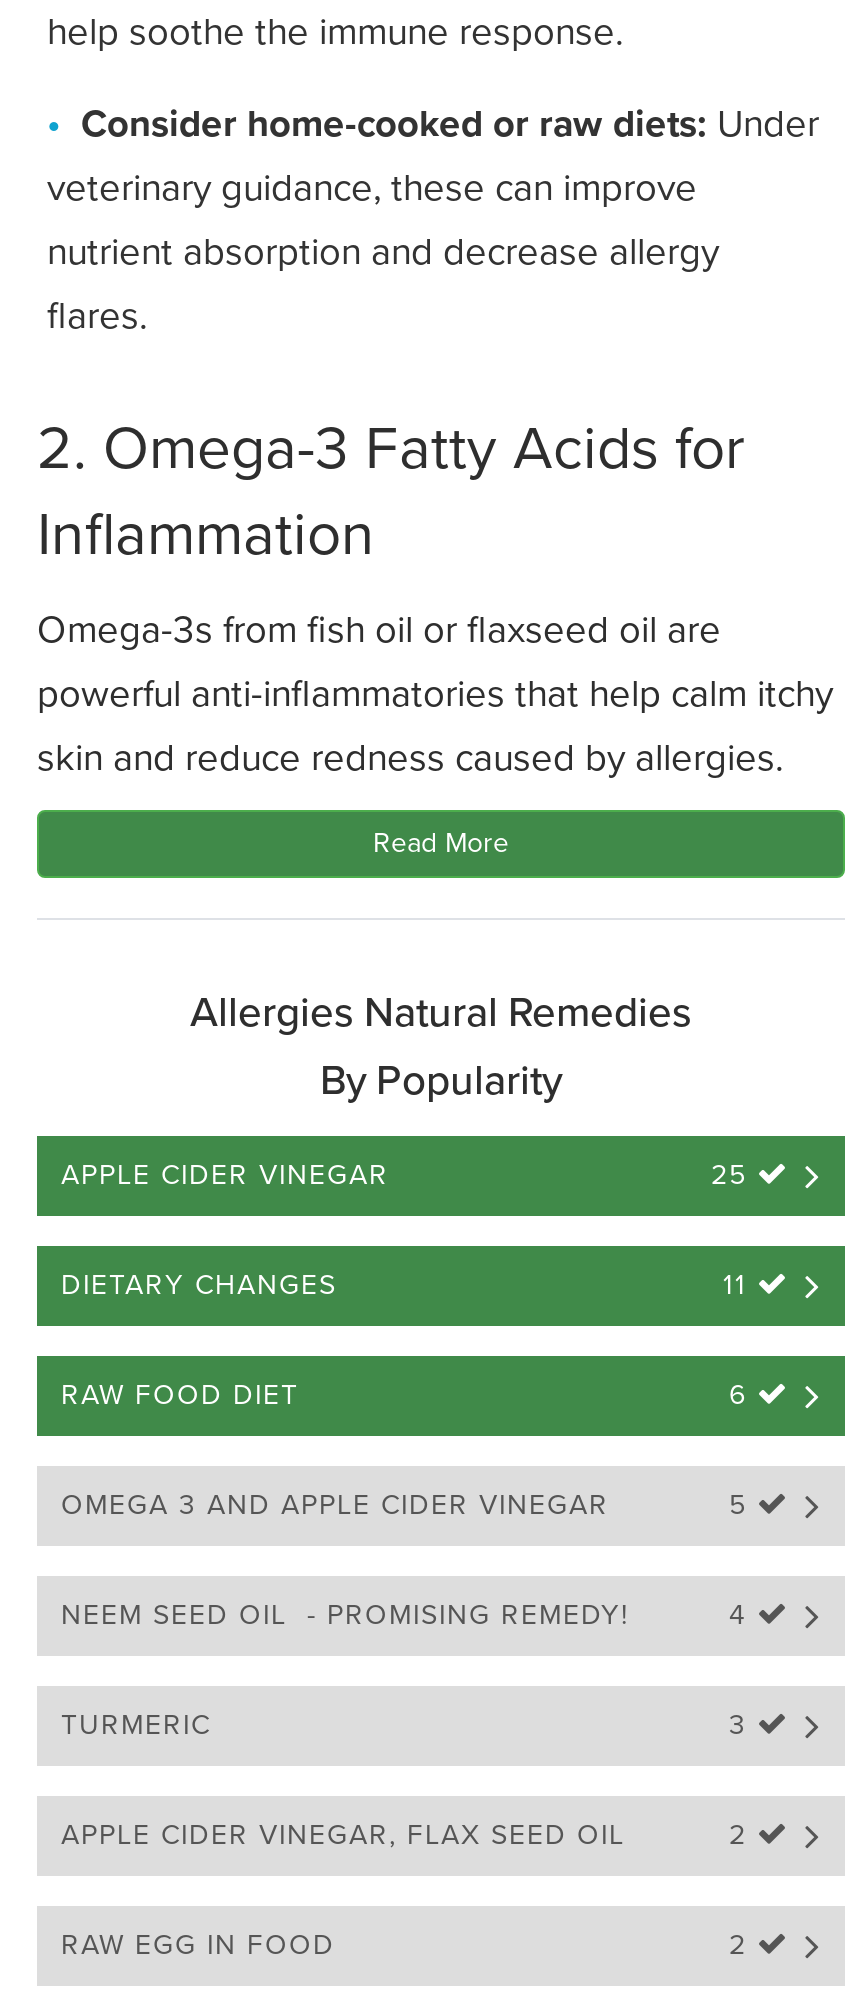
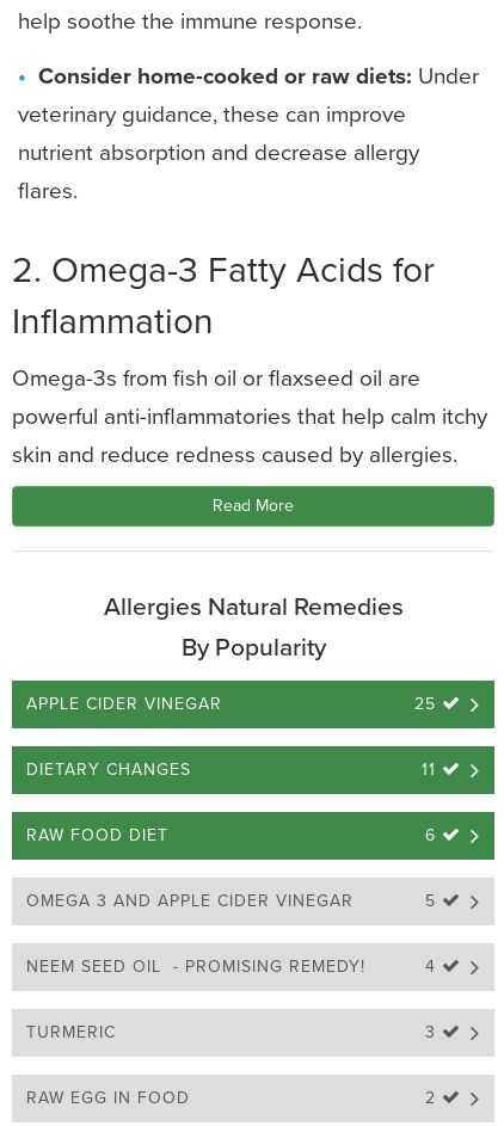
- APPLE CIDER VINEGAR, FLAX SEED OIL
- 2
